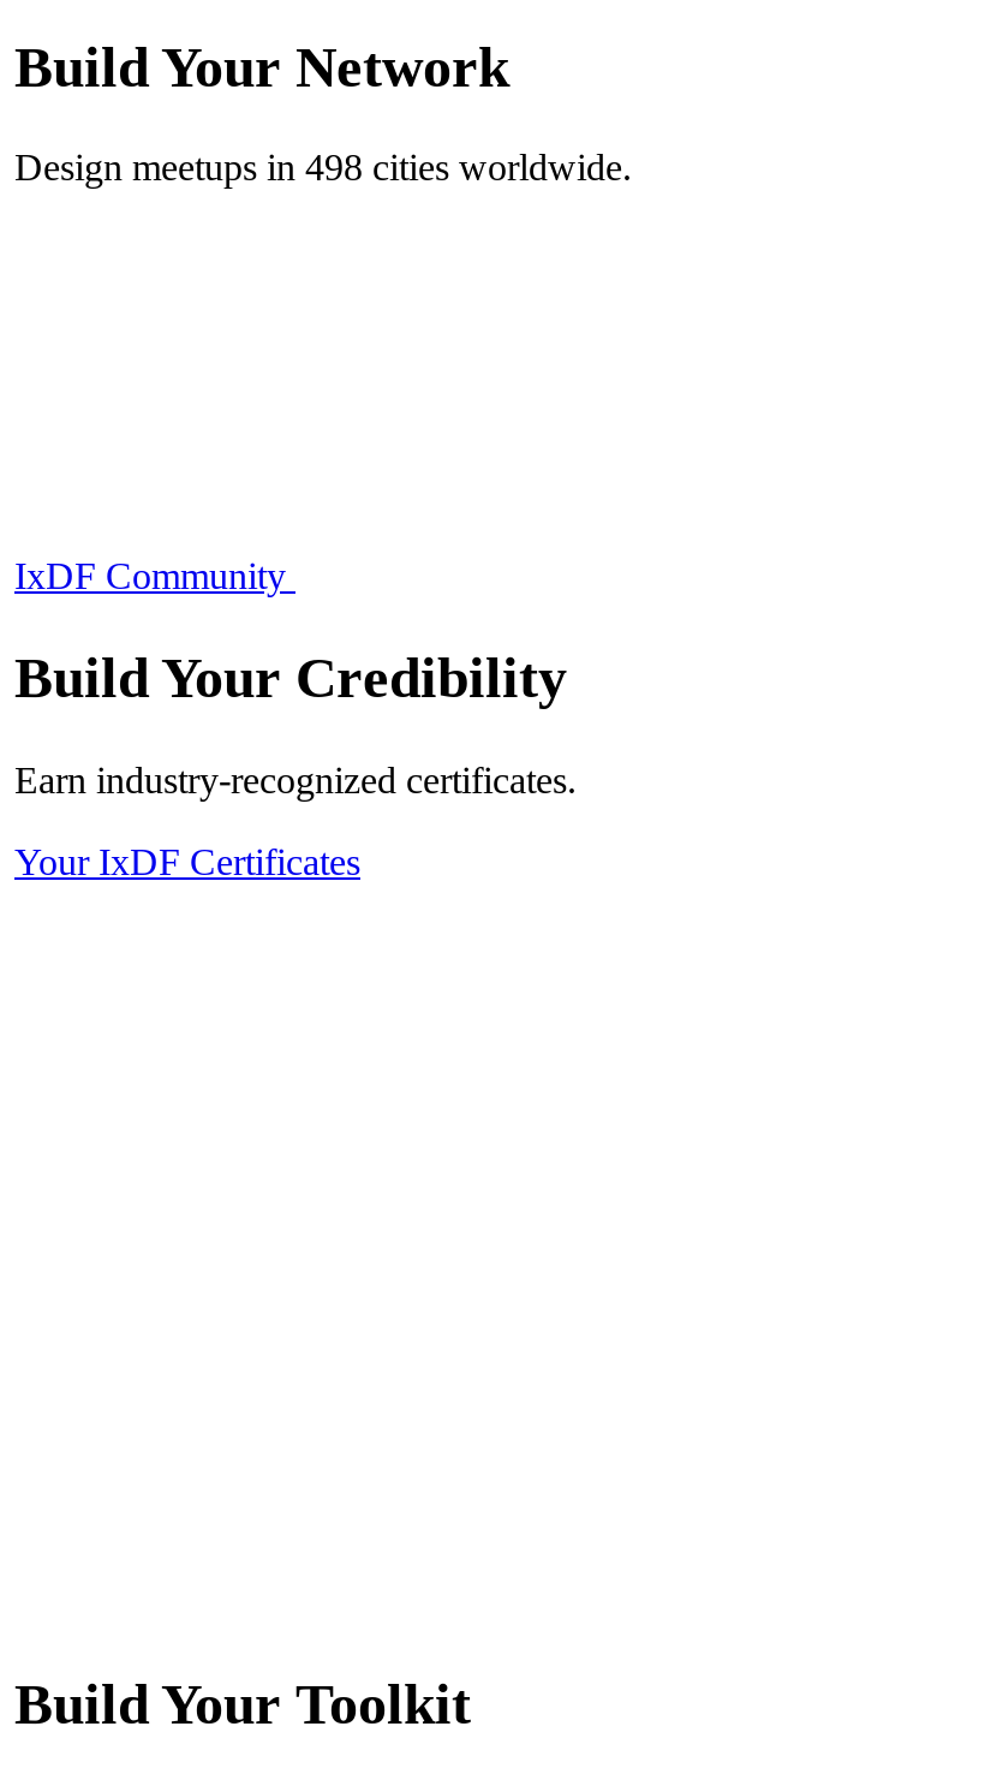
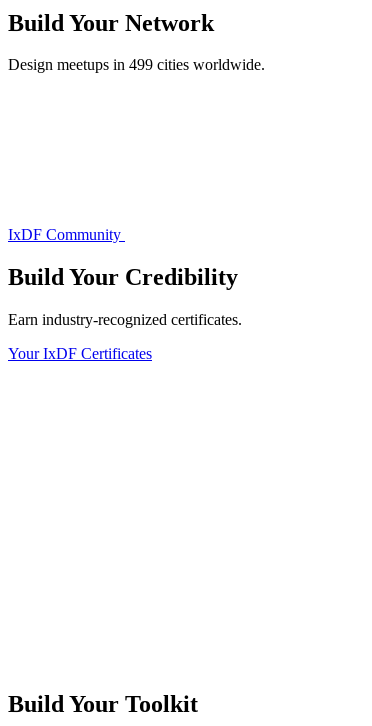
- Design meetups in 498 cities worldwide.
+ Design meetups in 499 cities worldwide.
